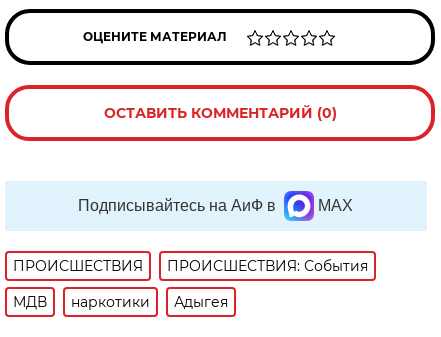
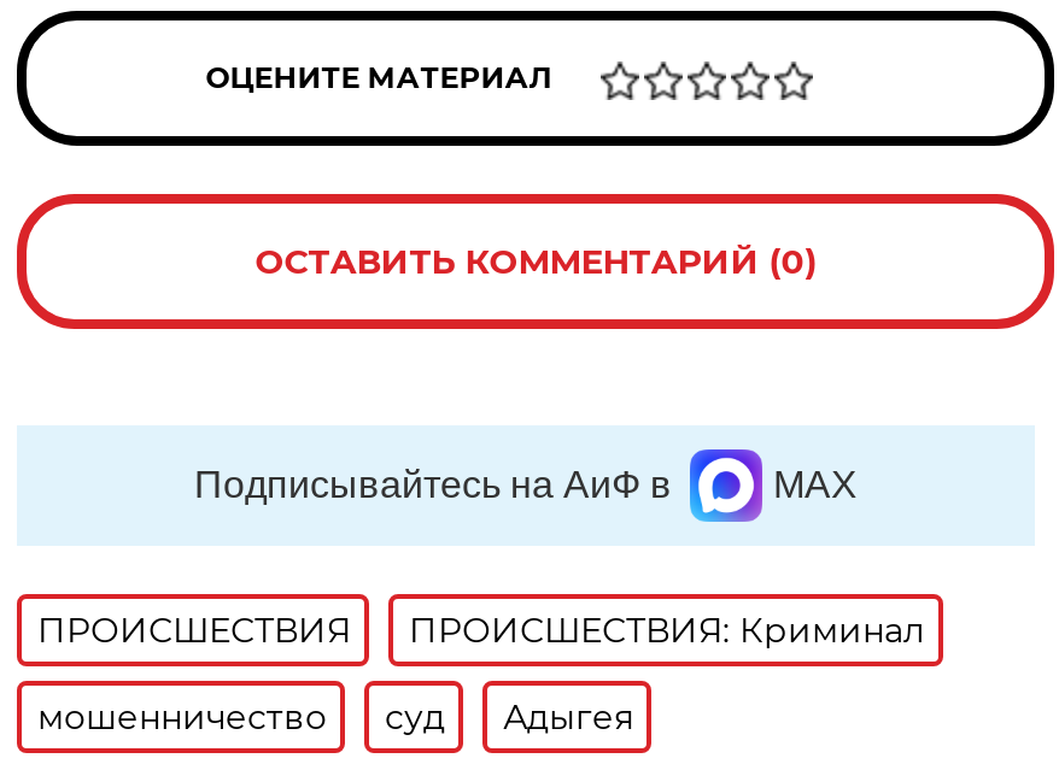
- ПРОИСШЕСТВИЯ: События
+ ПРОИСШЕСТВИЯ: Криминал

- МДВ
- наркотики
+ мошенничество
+ суд
